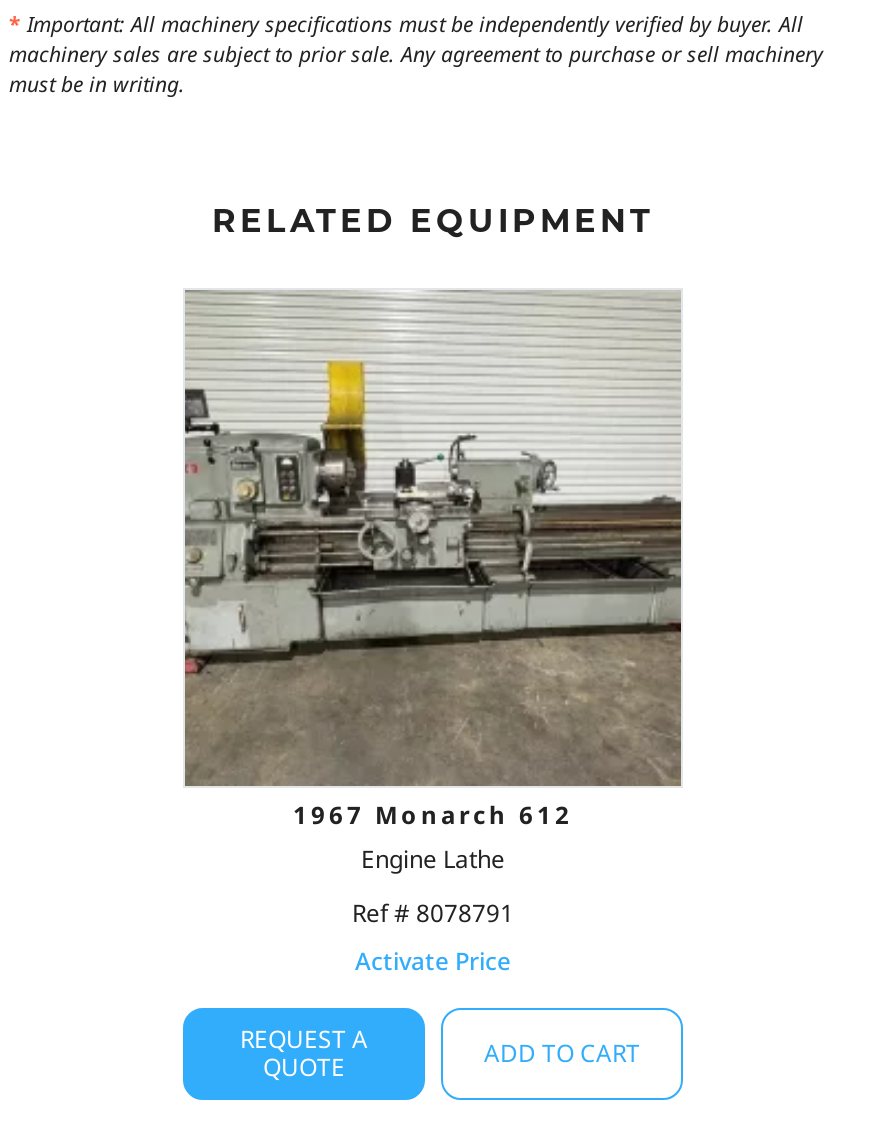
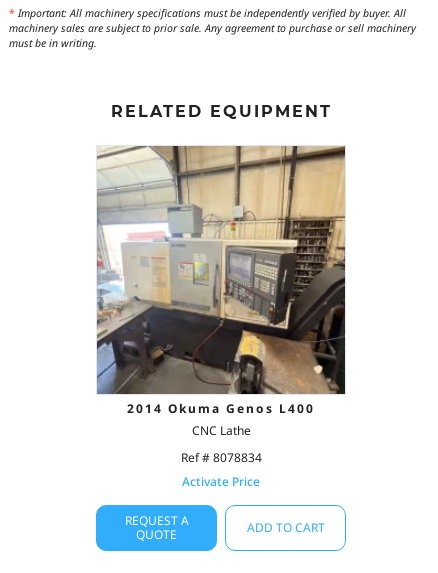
- [image]
- 1967 Monarch 612
- Engine Lathe
+ [image]
+ 2014 Okuma Genos L400
+ CNC Lathe

- Ref # 8078791
+ Ref # 8078834
